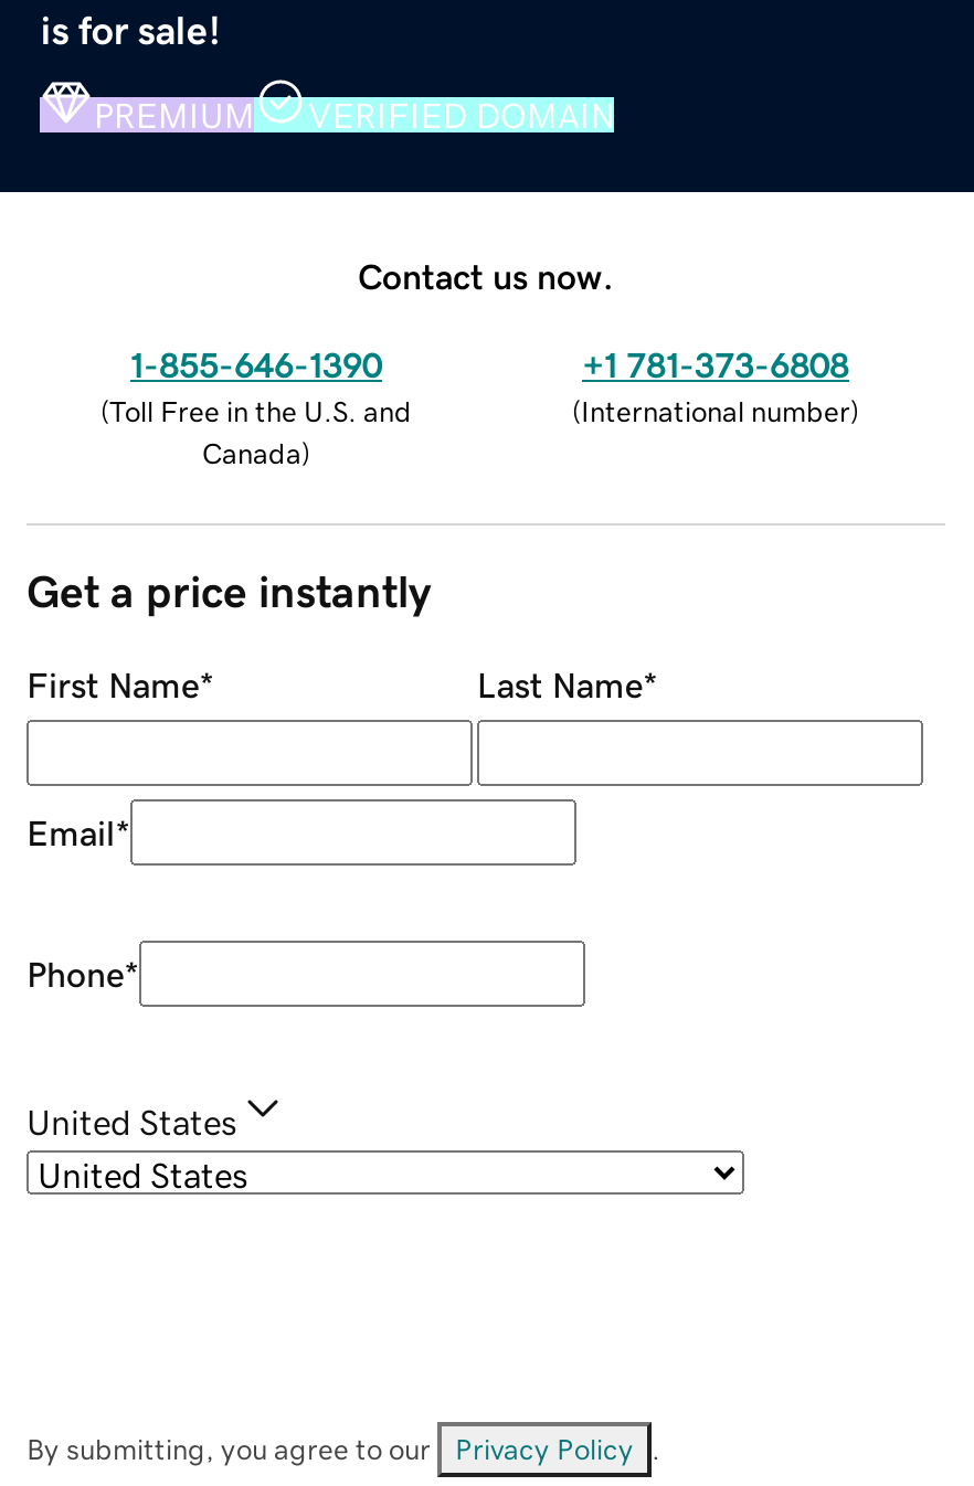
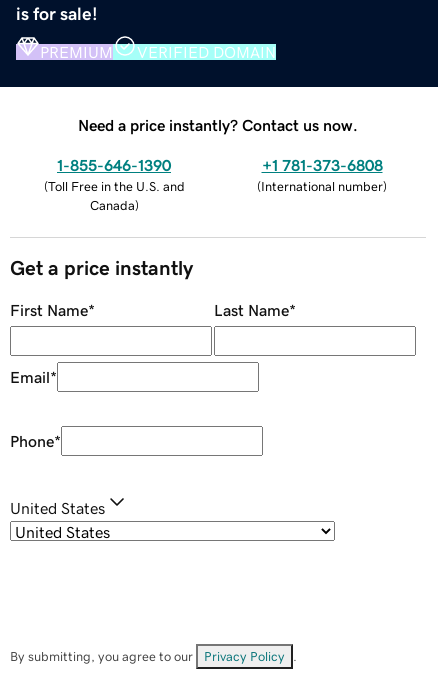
- Contact us now.
+ Need a price instantly? Contact us now.
